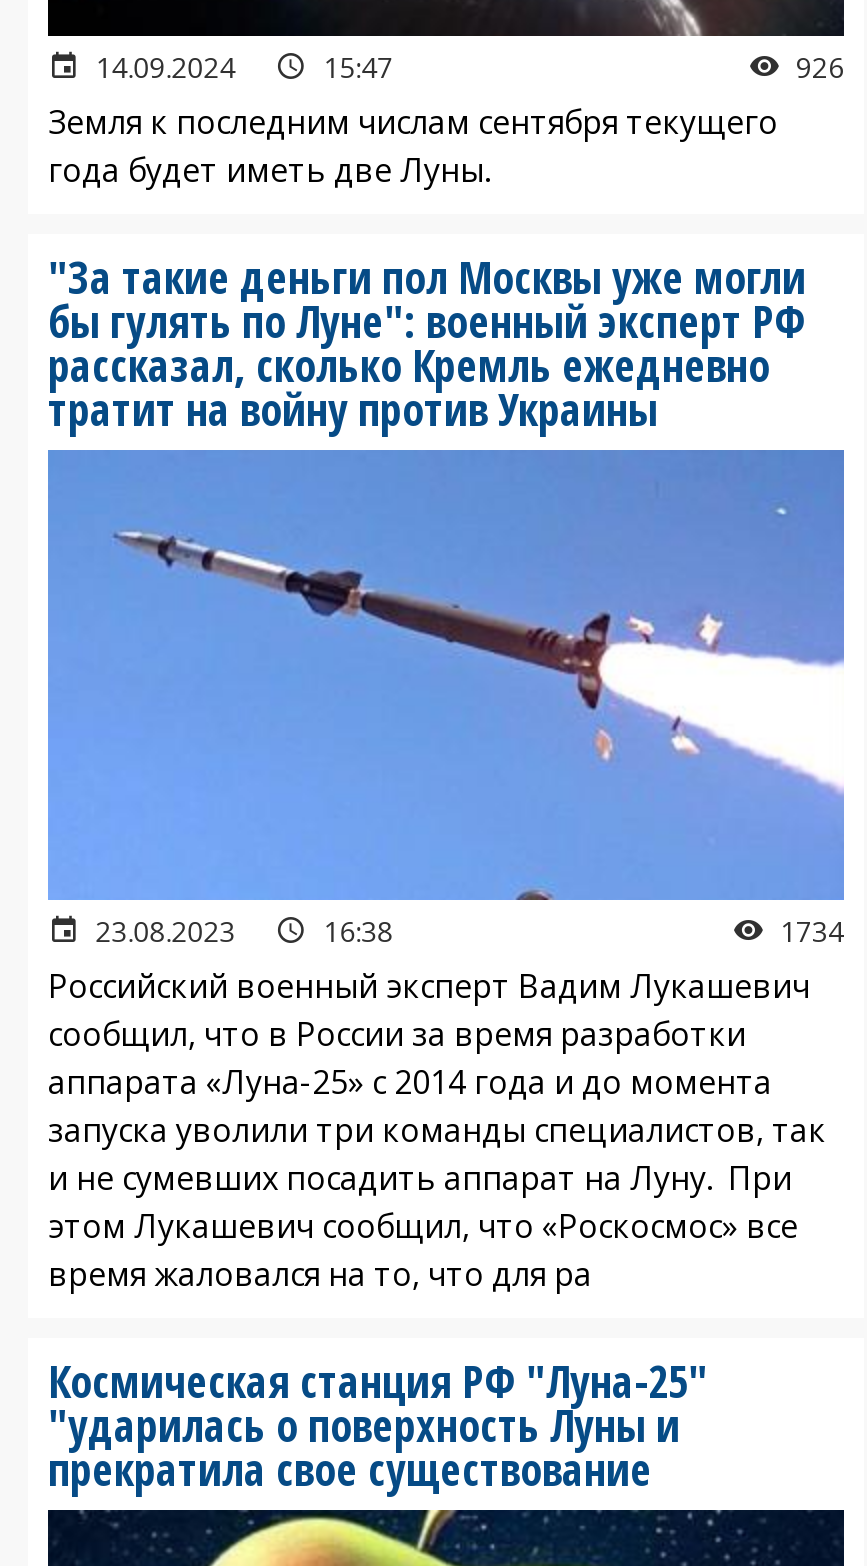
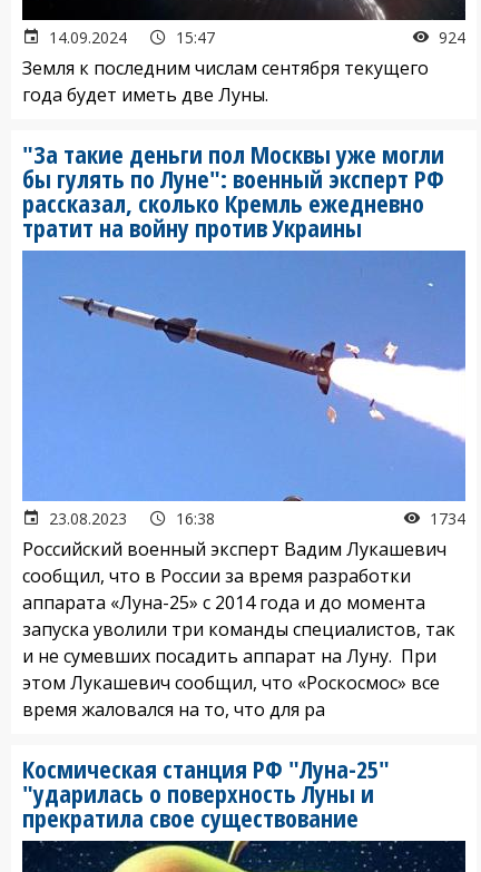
- 926
+ 924
